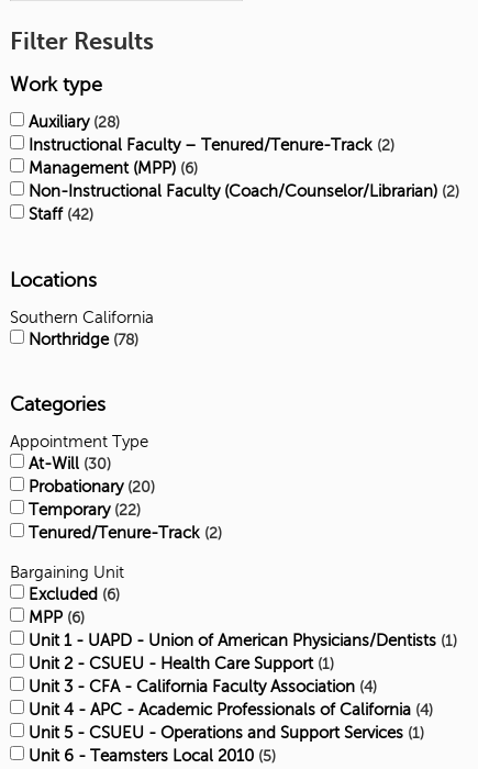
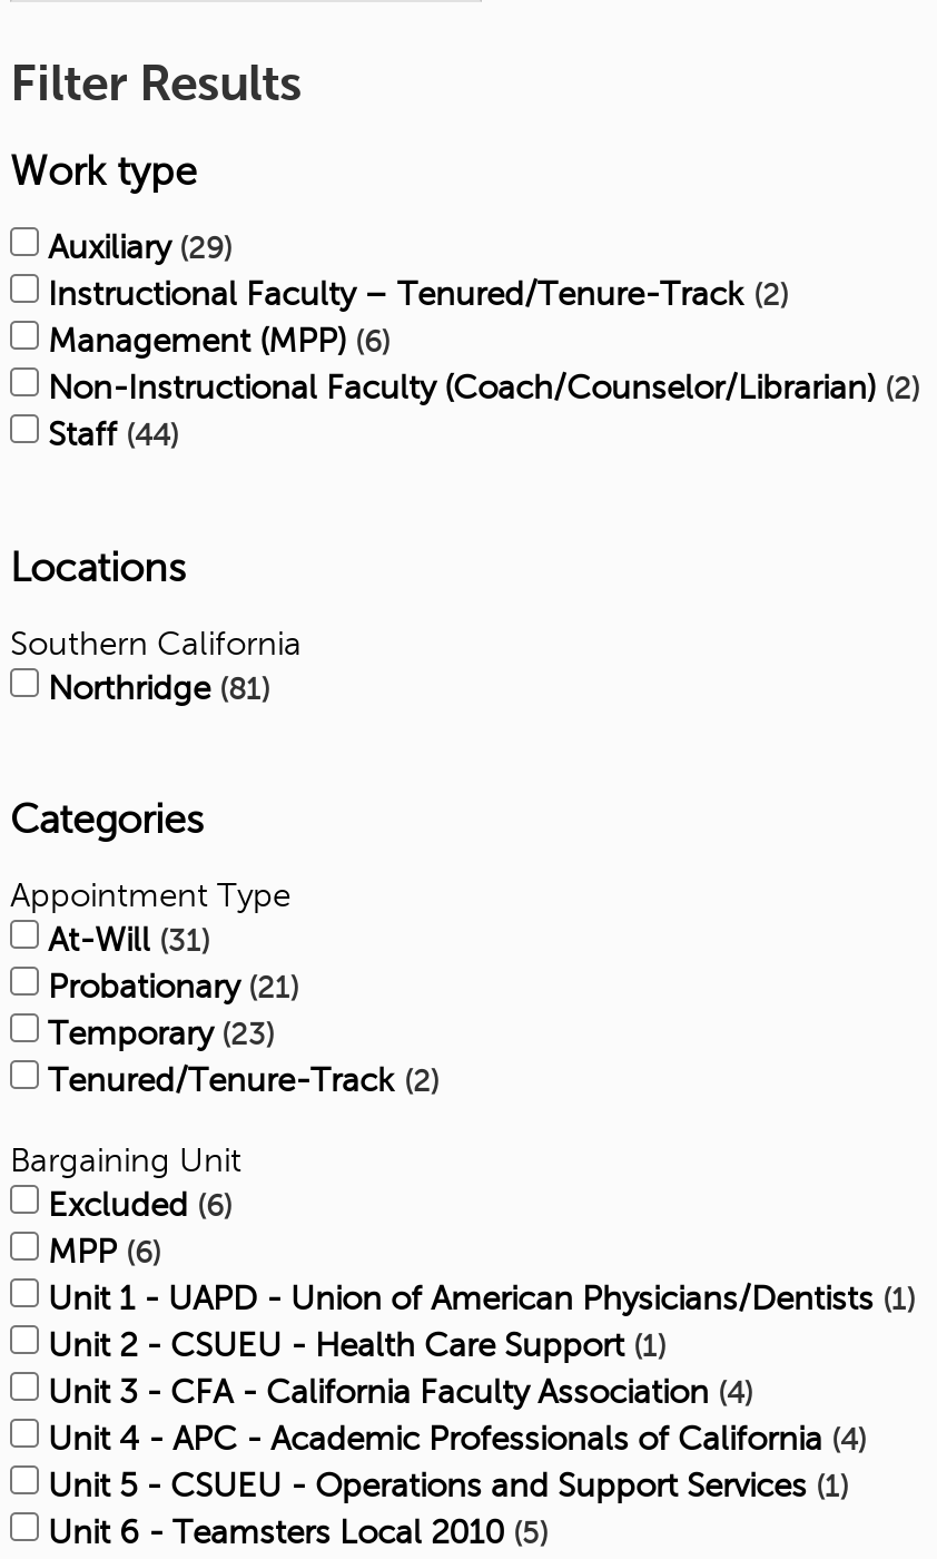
- Auxiliary 28
+ Auxiliary 29

- Staff 42
+ Staff 44

- Northridge 78
+ Northridge 81

- At-Will 30
+ At-Will 31

- Probationary 20
+ Probationary 21

- Temporary 22
+ Temporary 23
